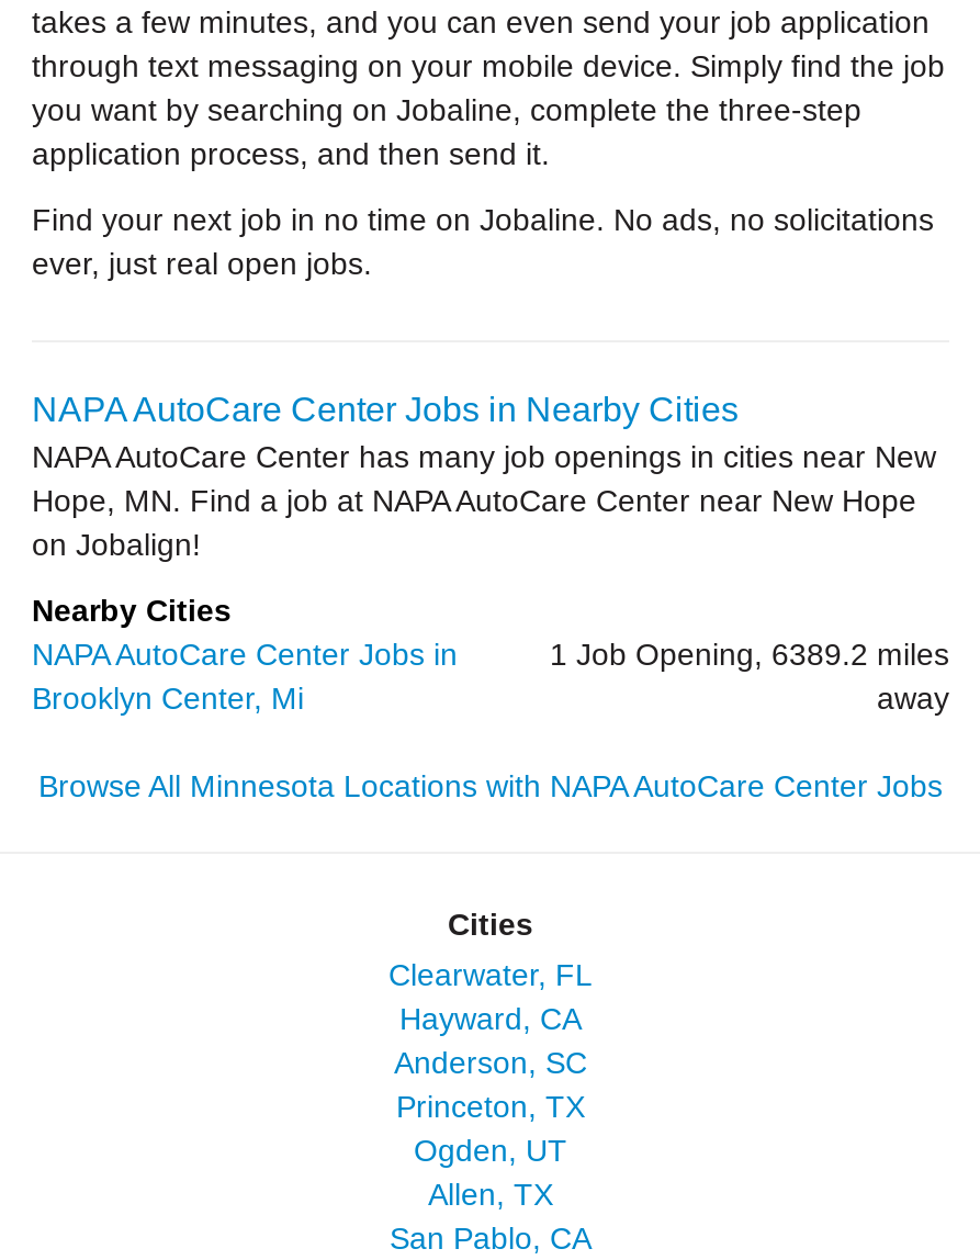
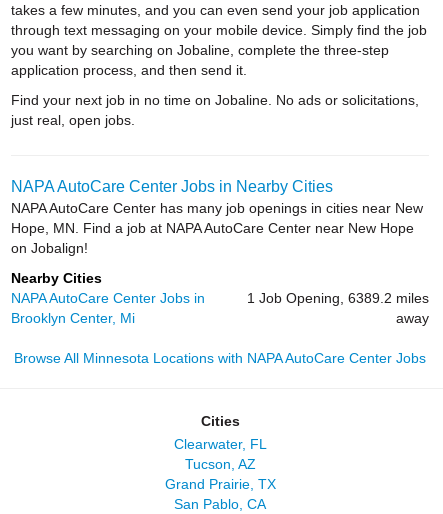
- Find your next job in no time on Jobaline. No ads, no solicitations
- ever, just real open jobs.
+ Find your next job in no time on Jobaline. No ads or solicitations,
+ just real, open jobs.

- Hayward, CA
- Anderson, SC
- Princeton, TX
- Ogden, UT
- Allen, TX
+ Tucson, AZ
+ Grand Prairie, TX
